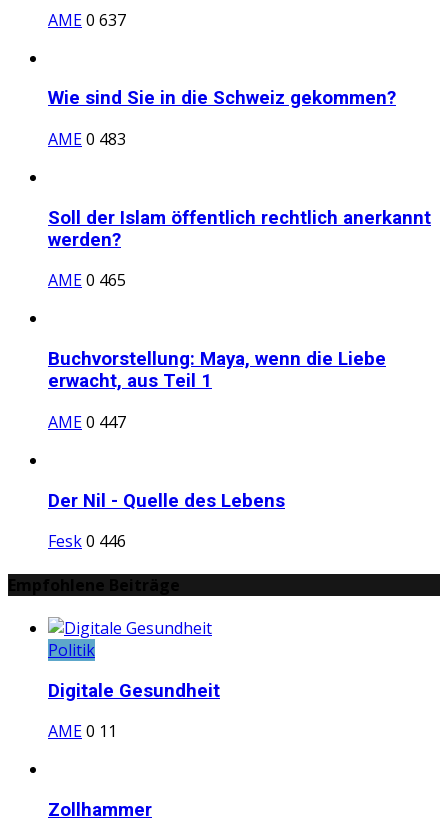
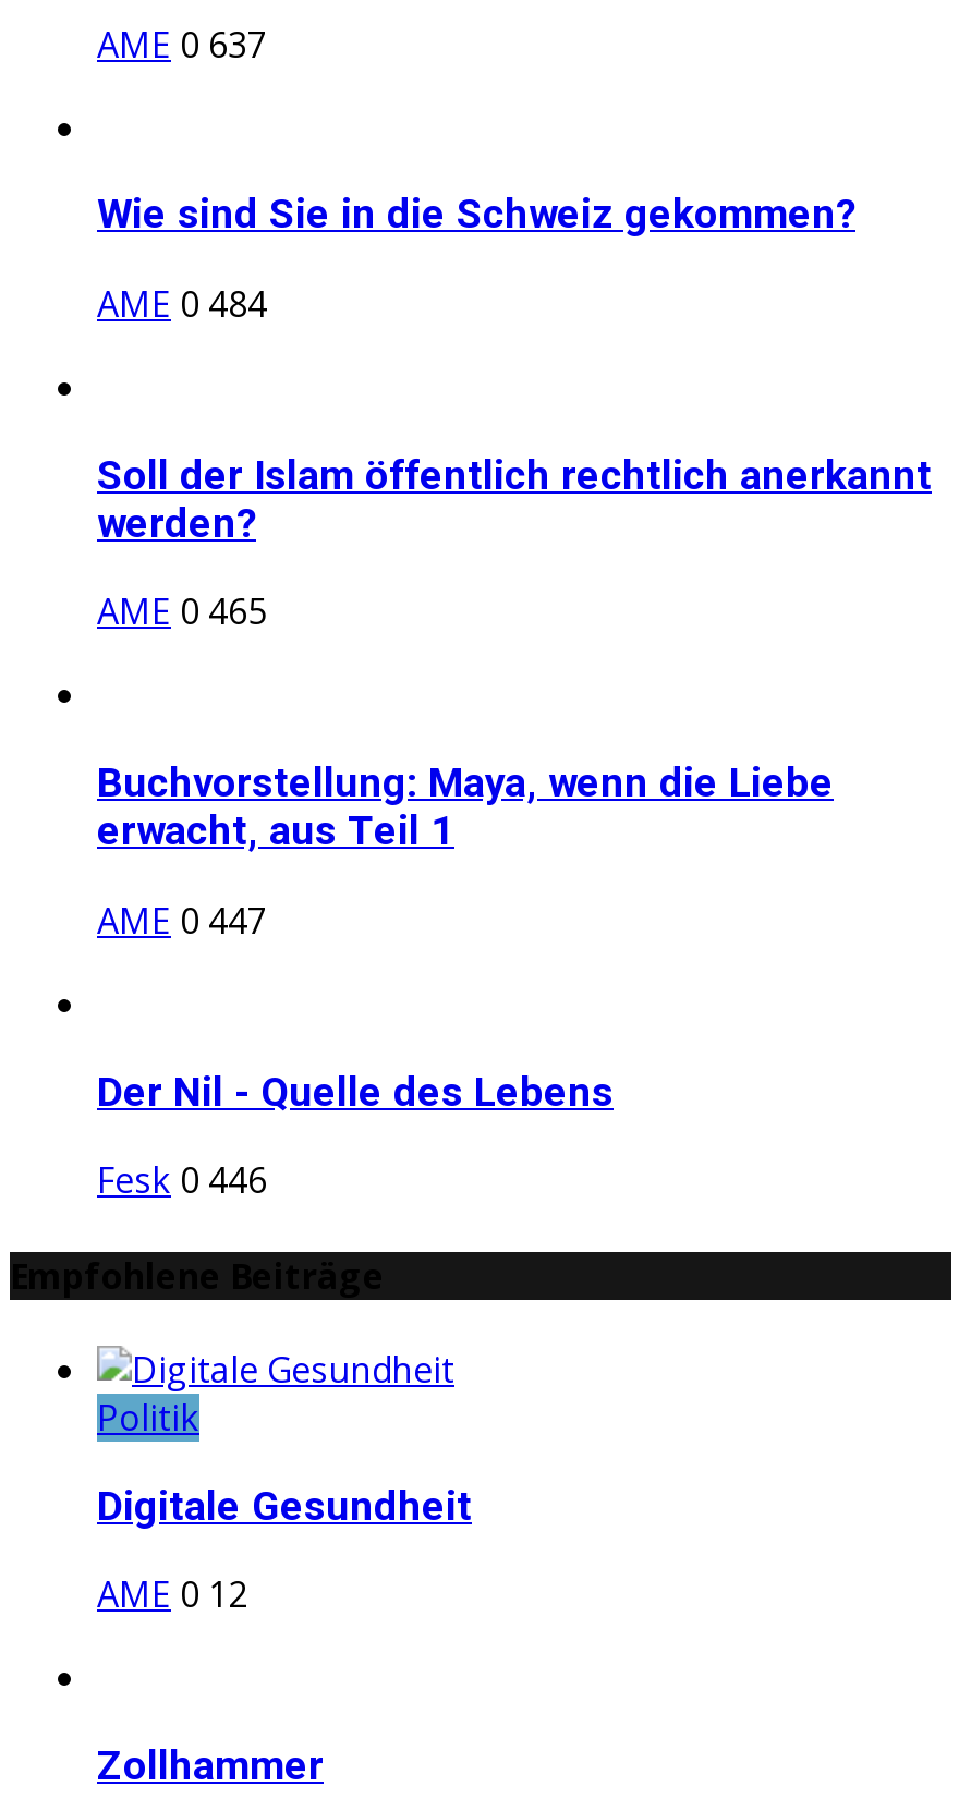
- AME 0 483
+ AME 0 484

- AME 0 11
+ AME 0 12
